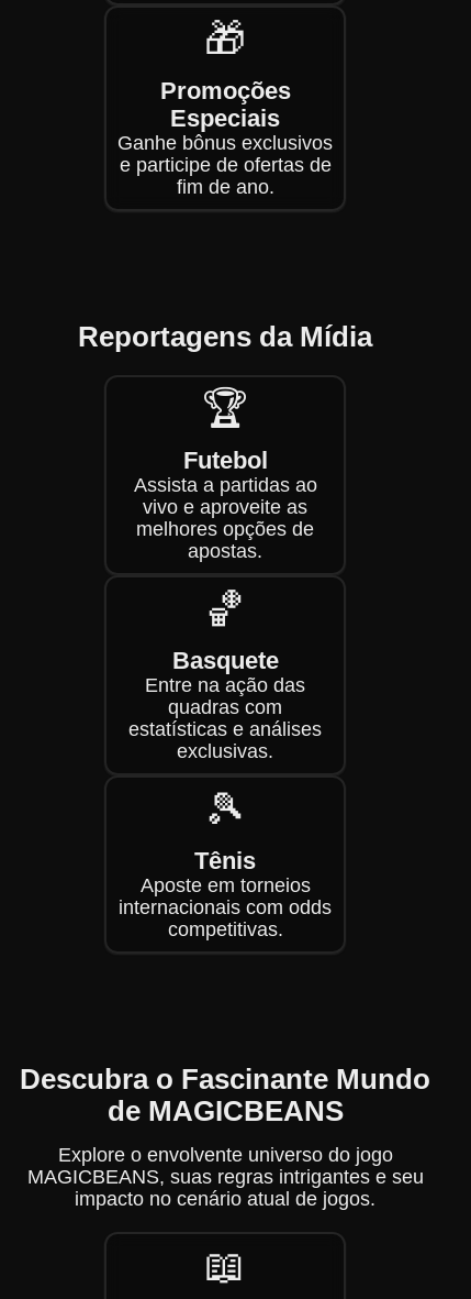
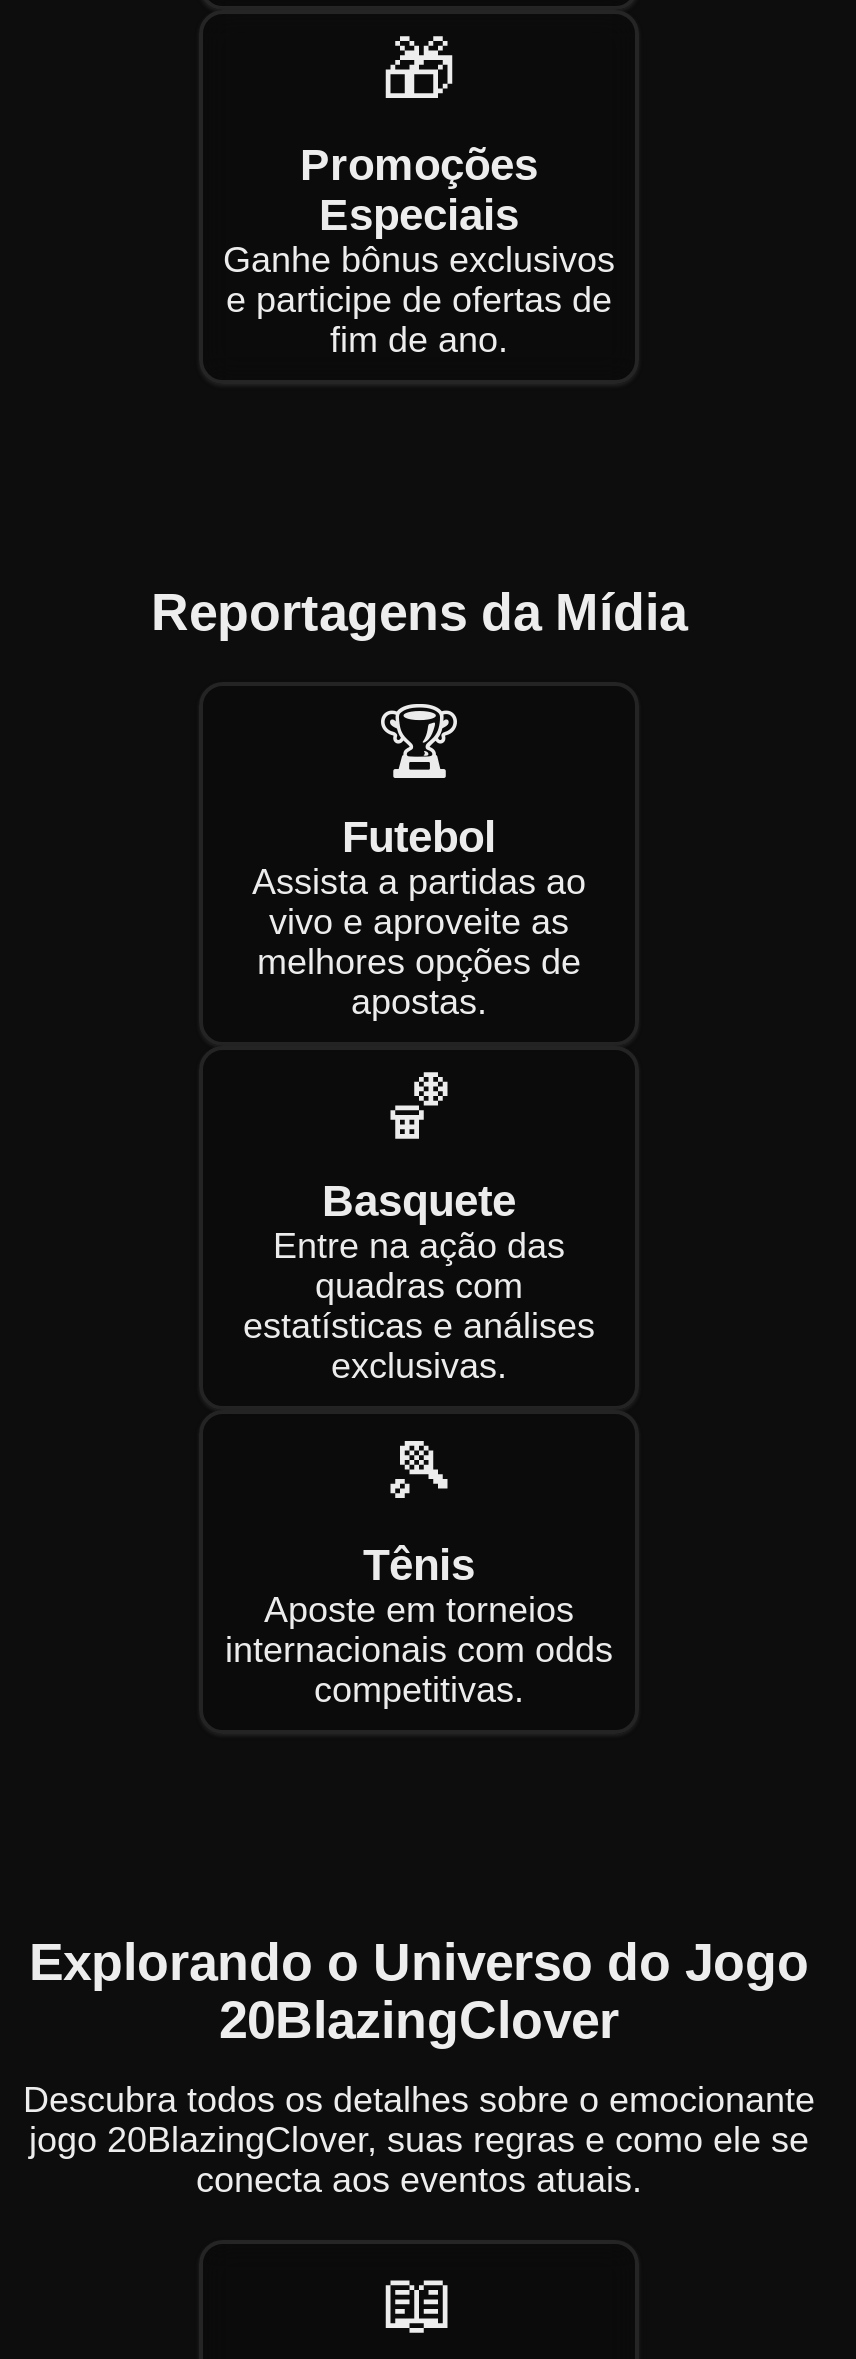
- Descubra o Fascinante Mundo
- de MAGICBEANS
+ Explorando o Universo do Jogo
+ 20BlazingClover

- Explore o envolvente universo do jogo
- MAGICBEANS, suas regras intrigantes e seu
- impacto no cenário atual de jogos.
+ Descubra todos os detalhes sobre o emocionante
+ jogo 20BlazingClover, suas regras e como ele se
+ conecta aos eventos atuais.
